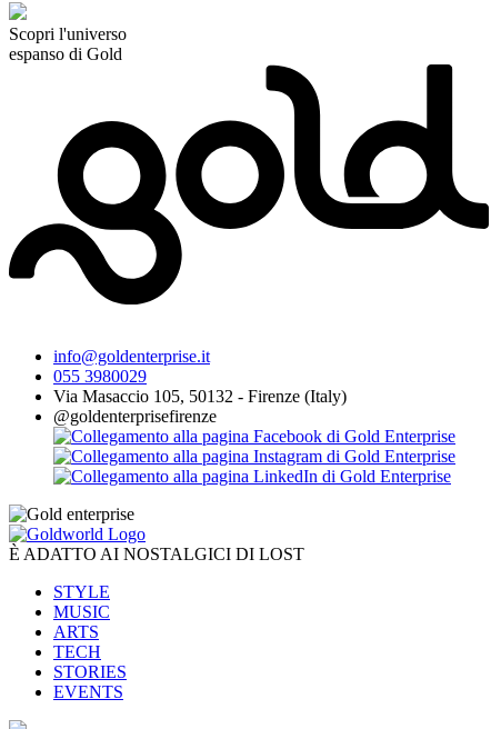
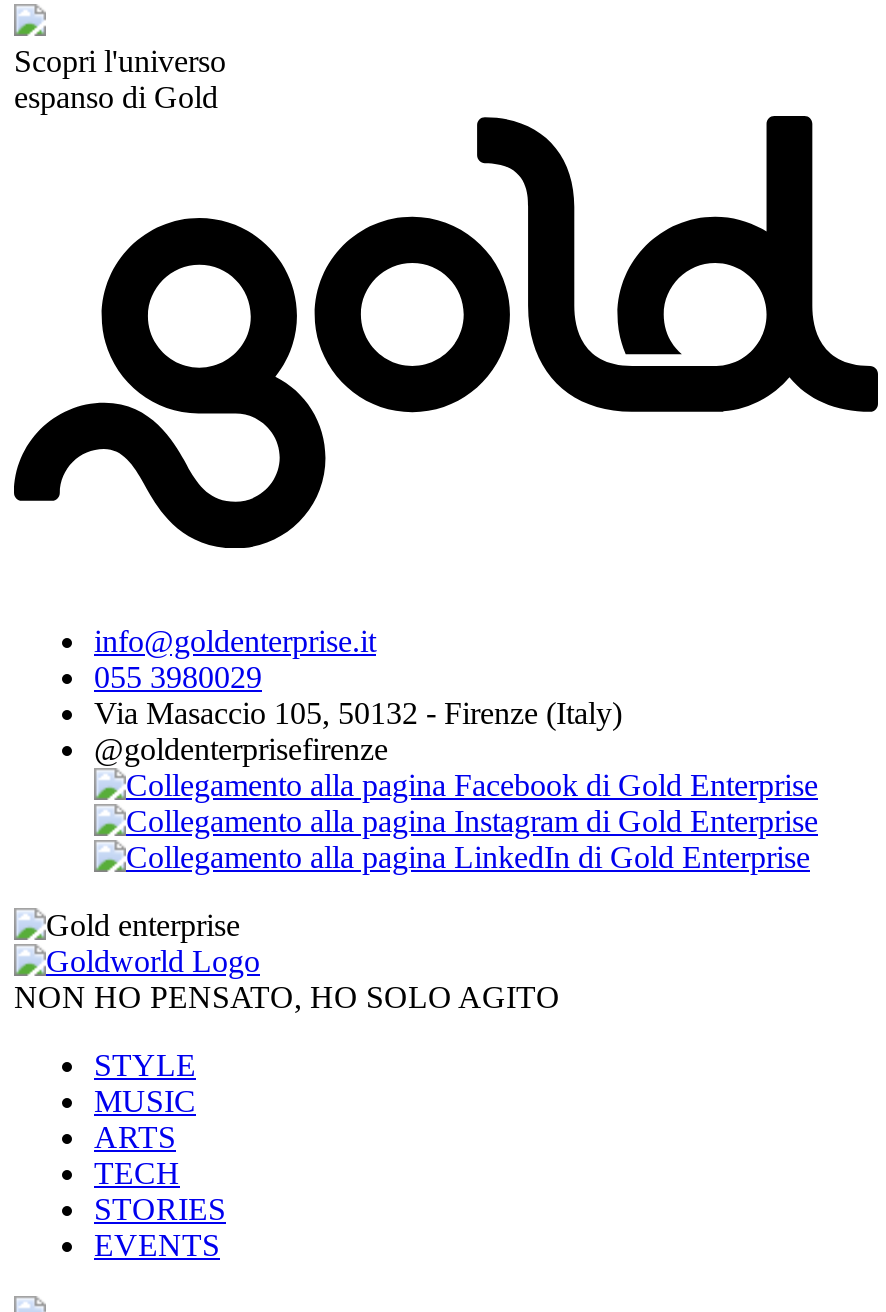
- È ADATTO AI NOSTALGICI DI LOST
+ NON HO PENSATO, HO SOLO AGITO
